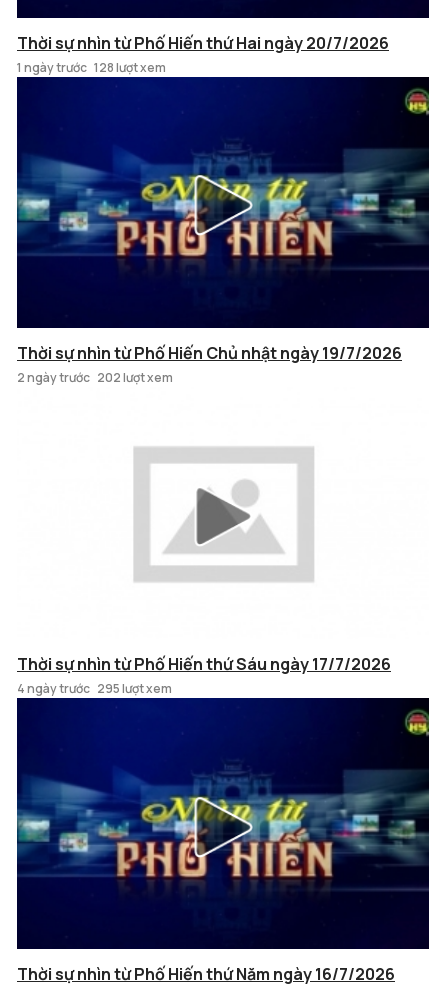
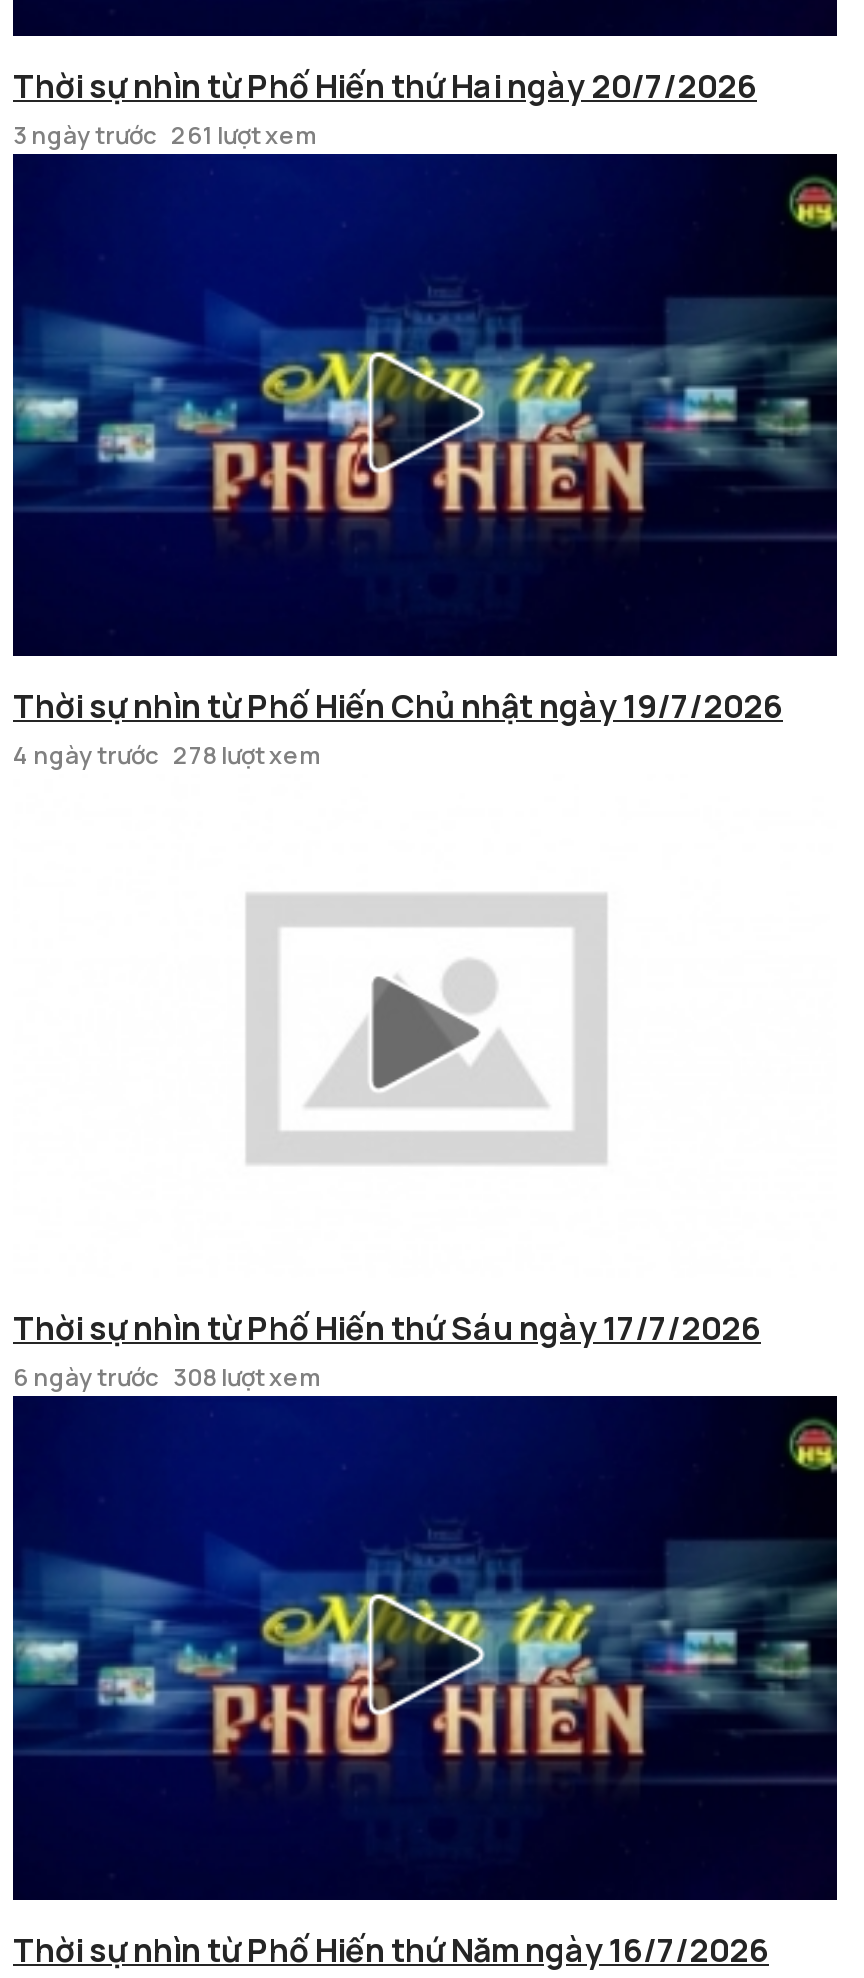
- 1 ngày trước 128 lượt xem
+ 3 ngày trước 261 lượt xem

- 2 ngày trước 202 lượt xem
+ 4 ngày trước 278 lượt xem

- 4 ngày trước 295 lượt xem
+ 6 ngày trước 308 lượt xem
